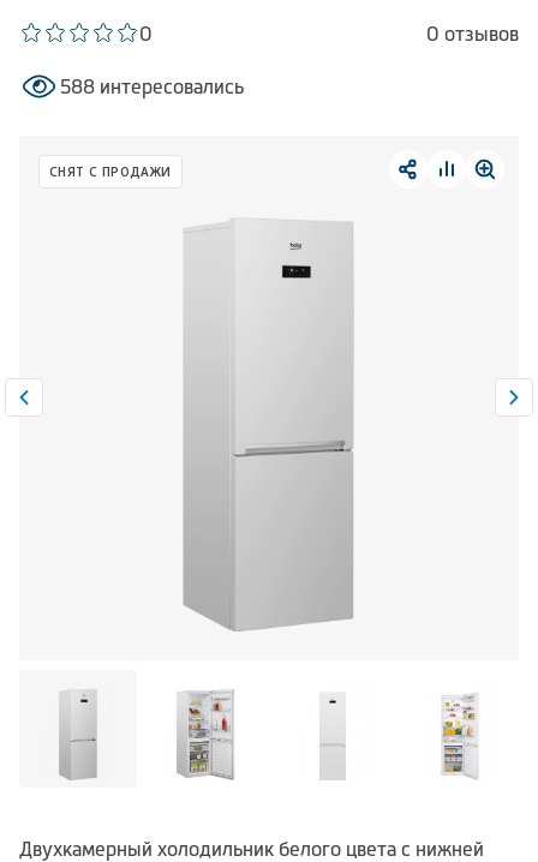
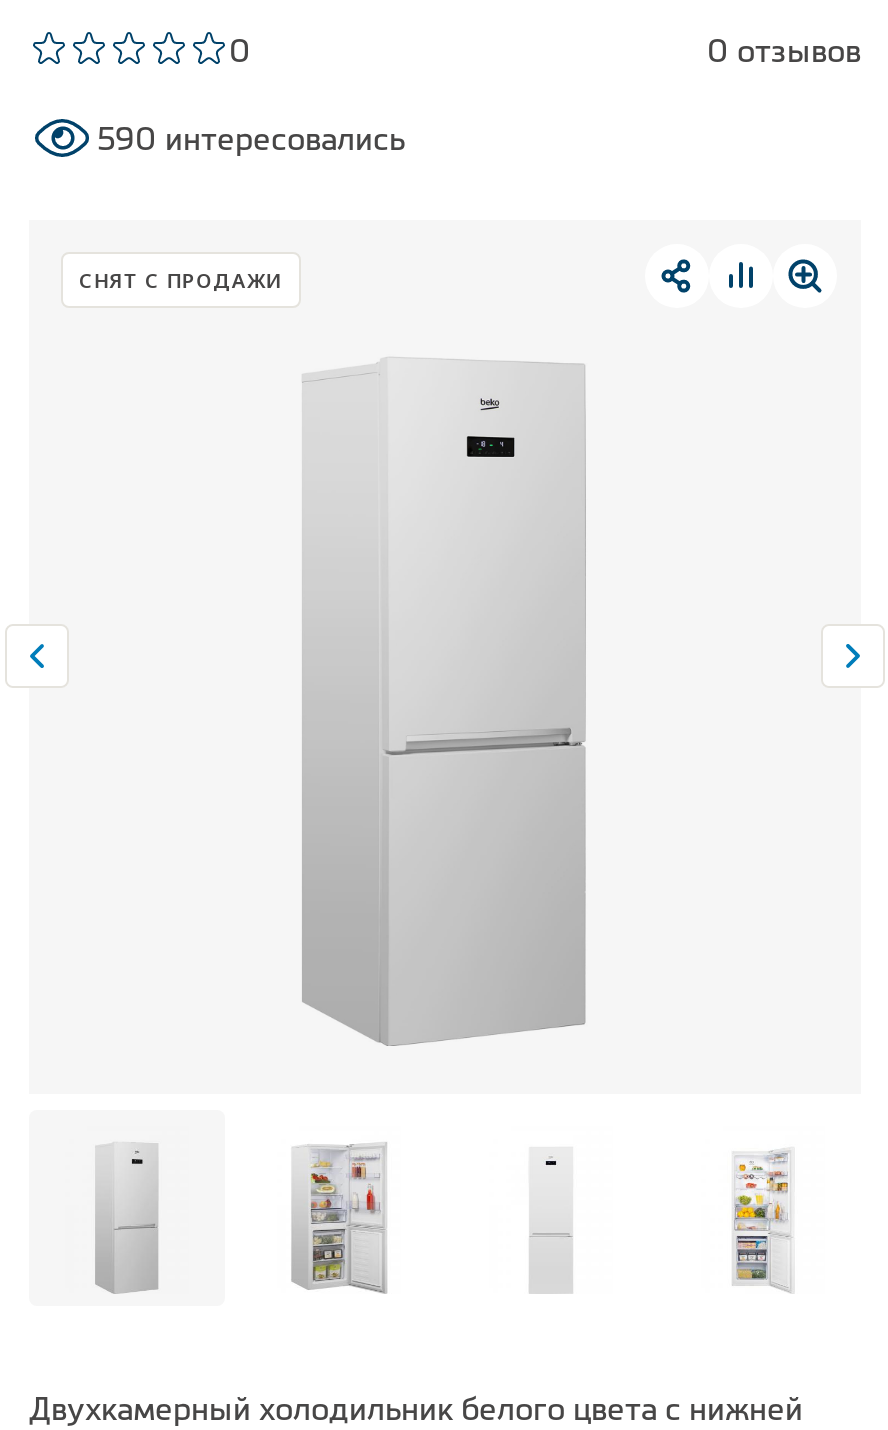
- 588 интересовались
+ 590 интересовались
